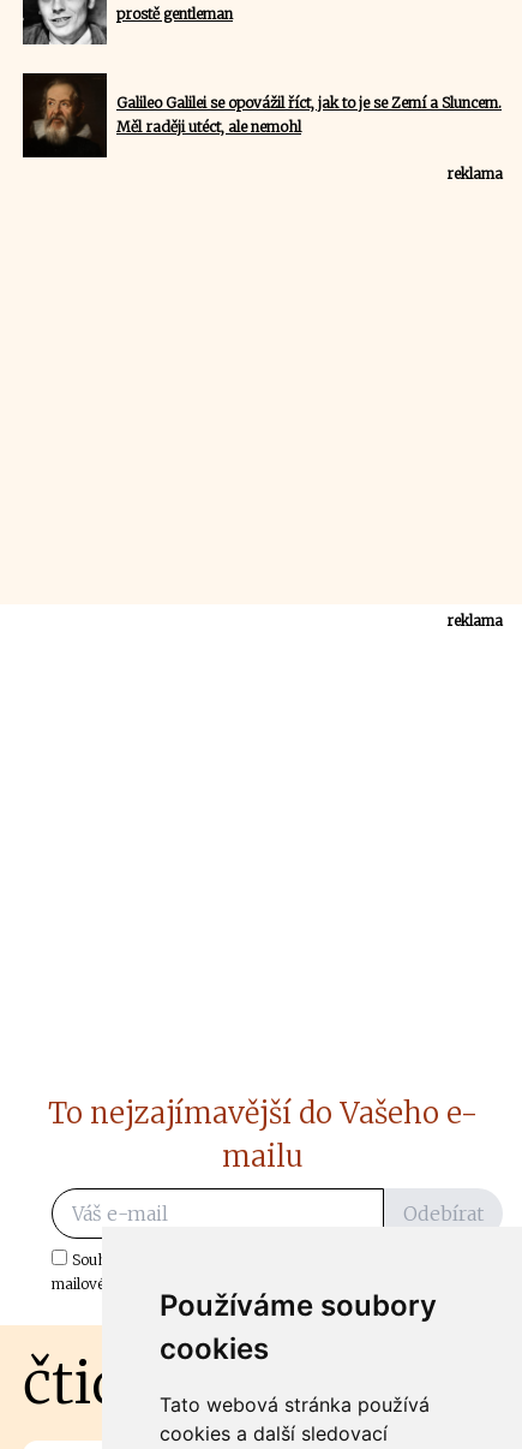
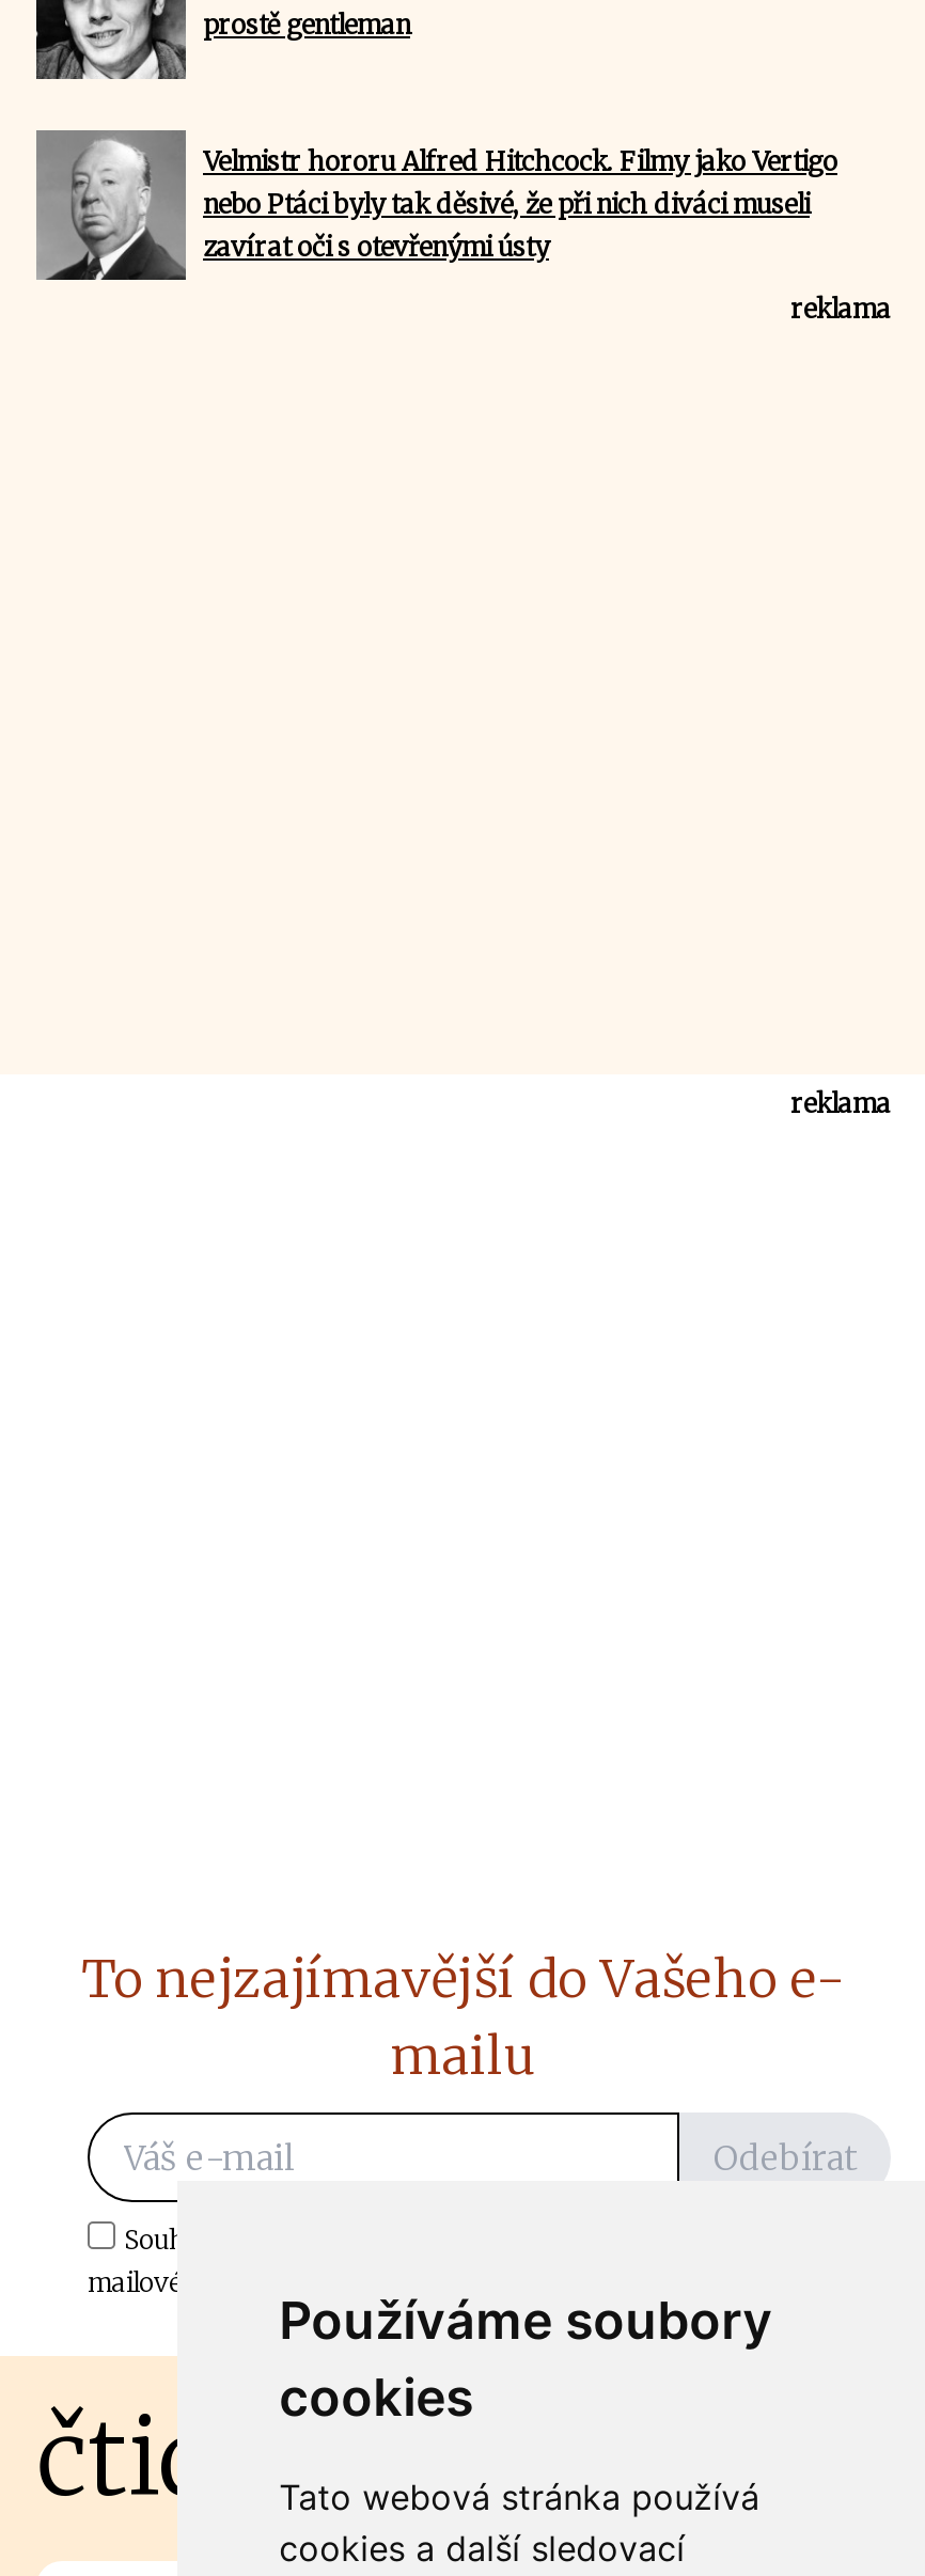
- [image]
- Galileo Galilei se opovážil říct, jak to je se Zemí a Sluncem.
- Měl raději utéct, ale nemohl
+ [image]
+ Velmistr hororu Alfred Hitchcock. Filmy jako Vertigo
+ nebo Ptáci byly tak děsivé, že při nich diváci museli
+ zavírat oči s otevřenými ústy
